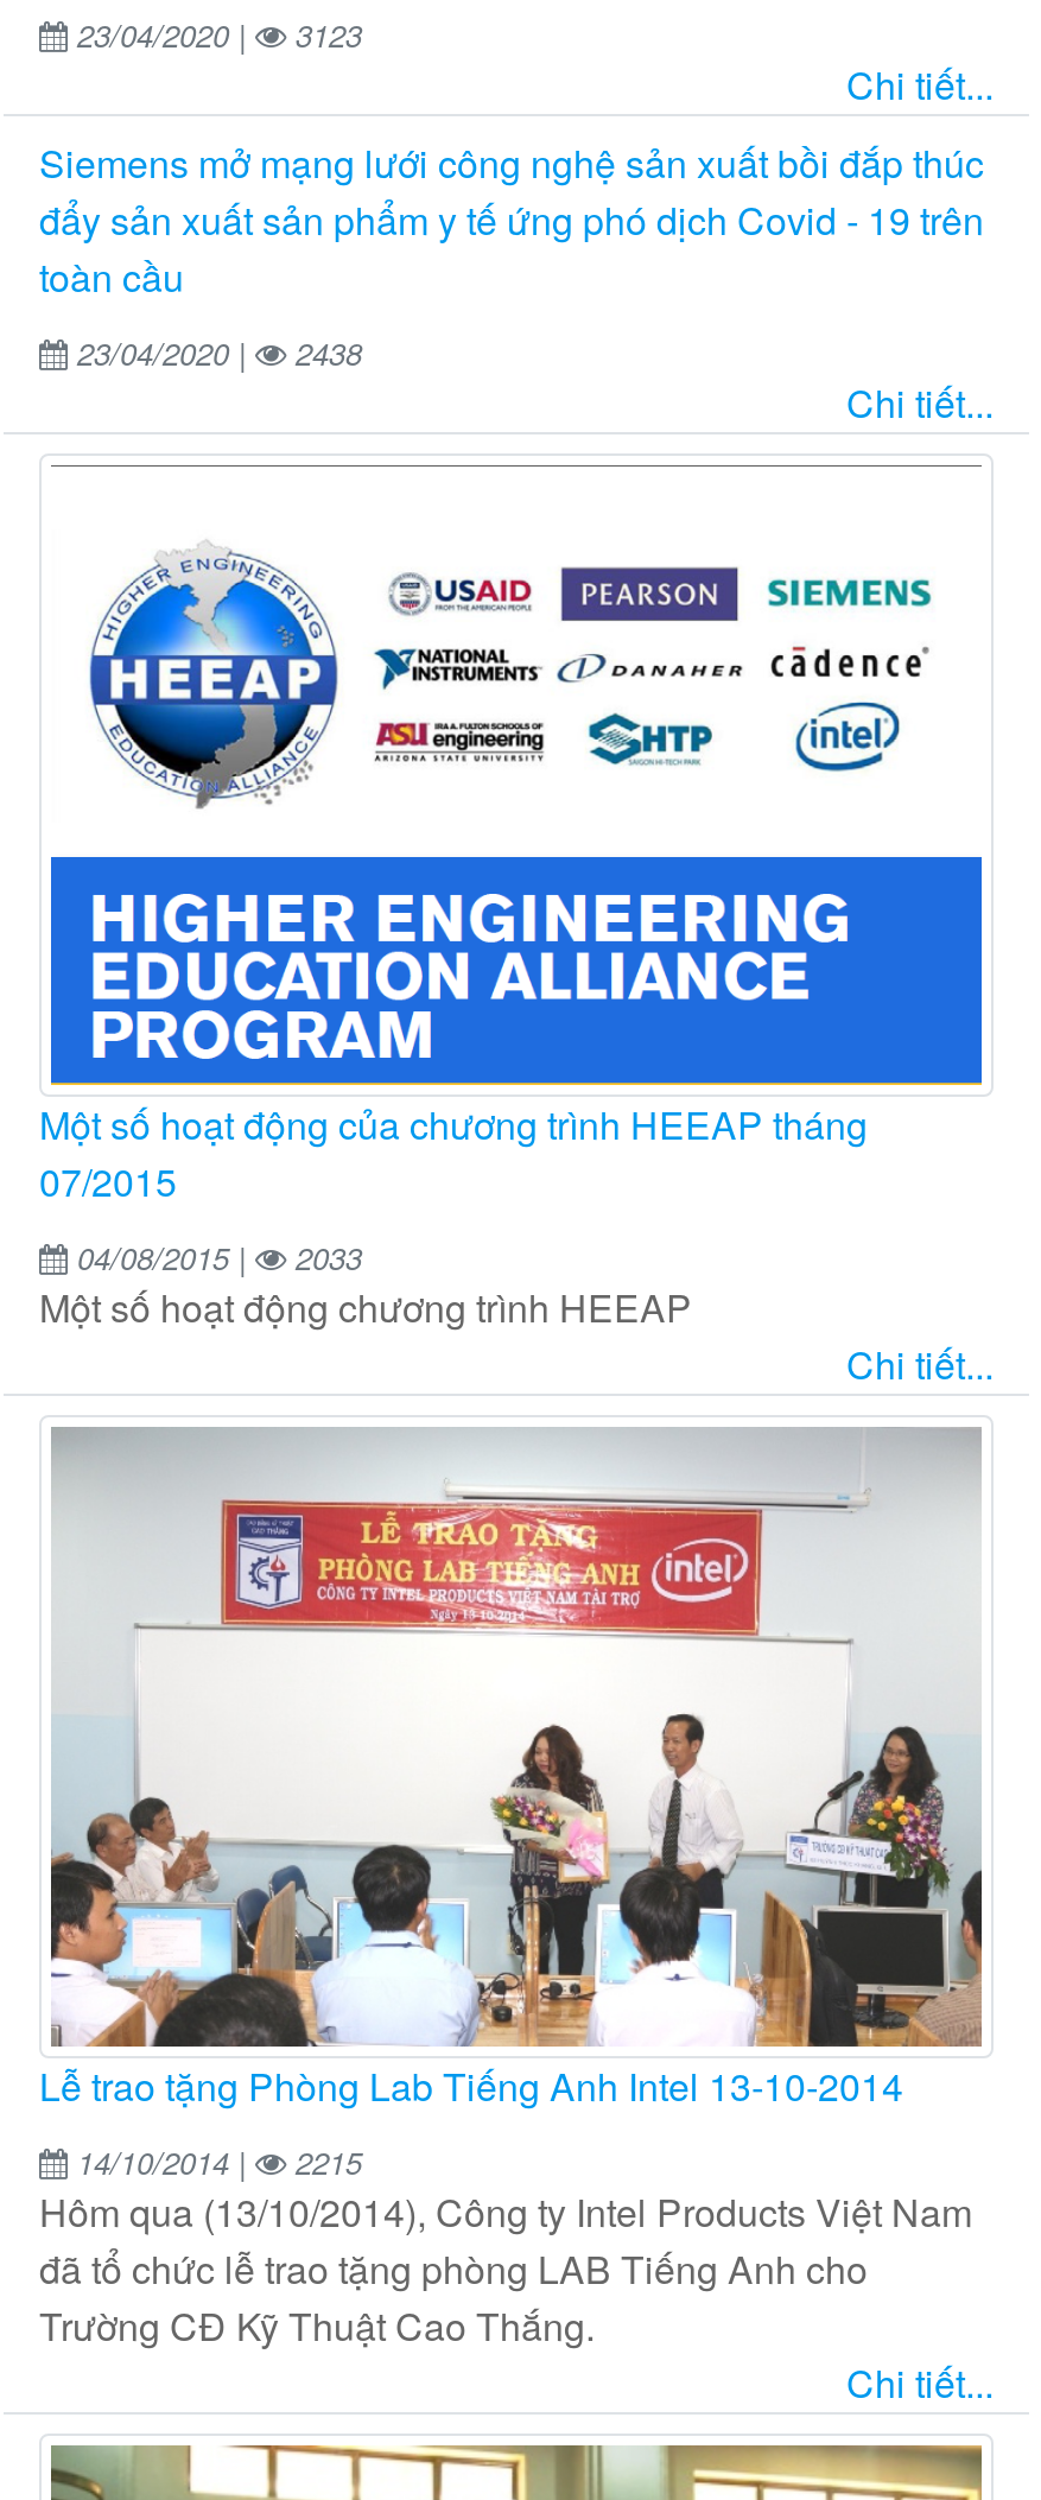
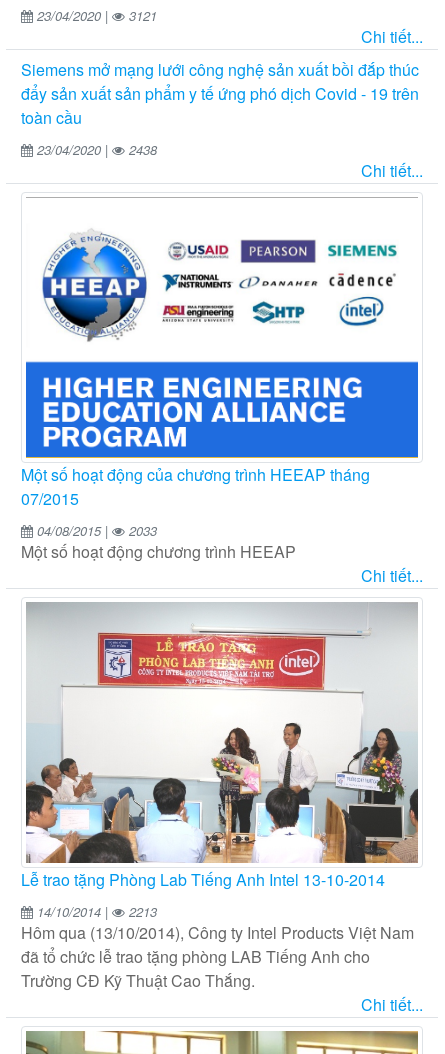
- 3123
+ 3121

- 2215
+ 2213
